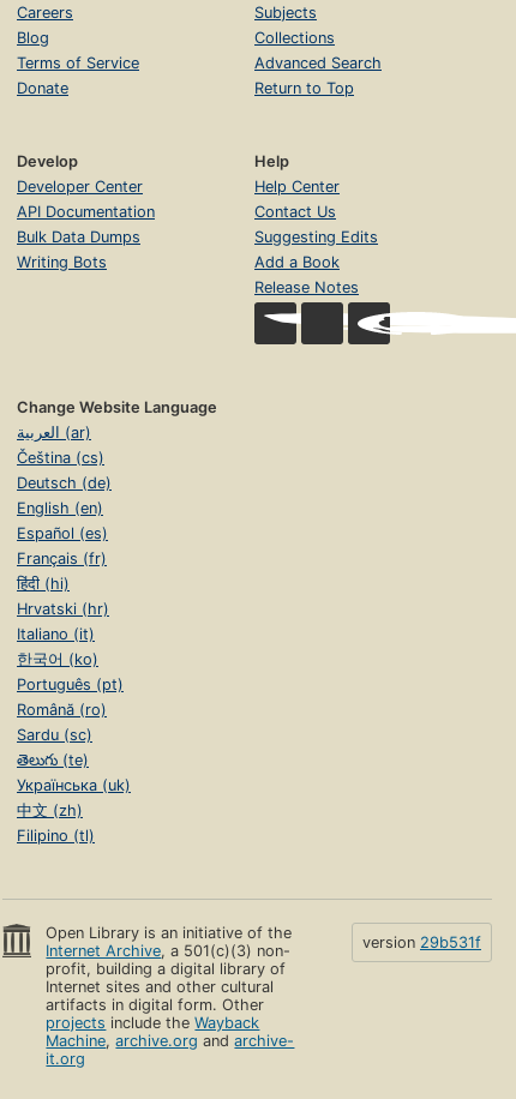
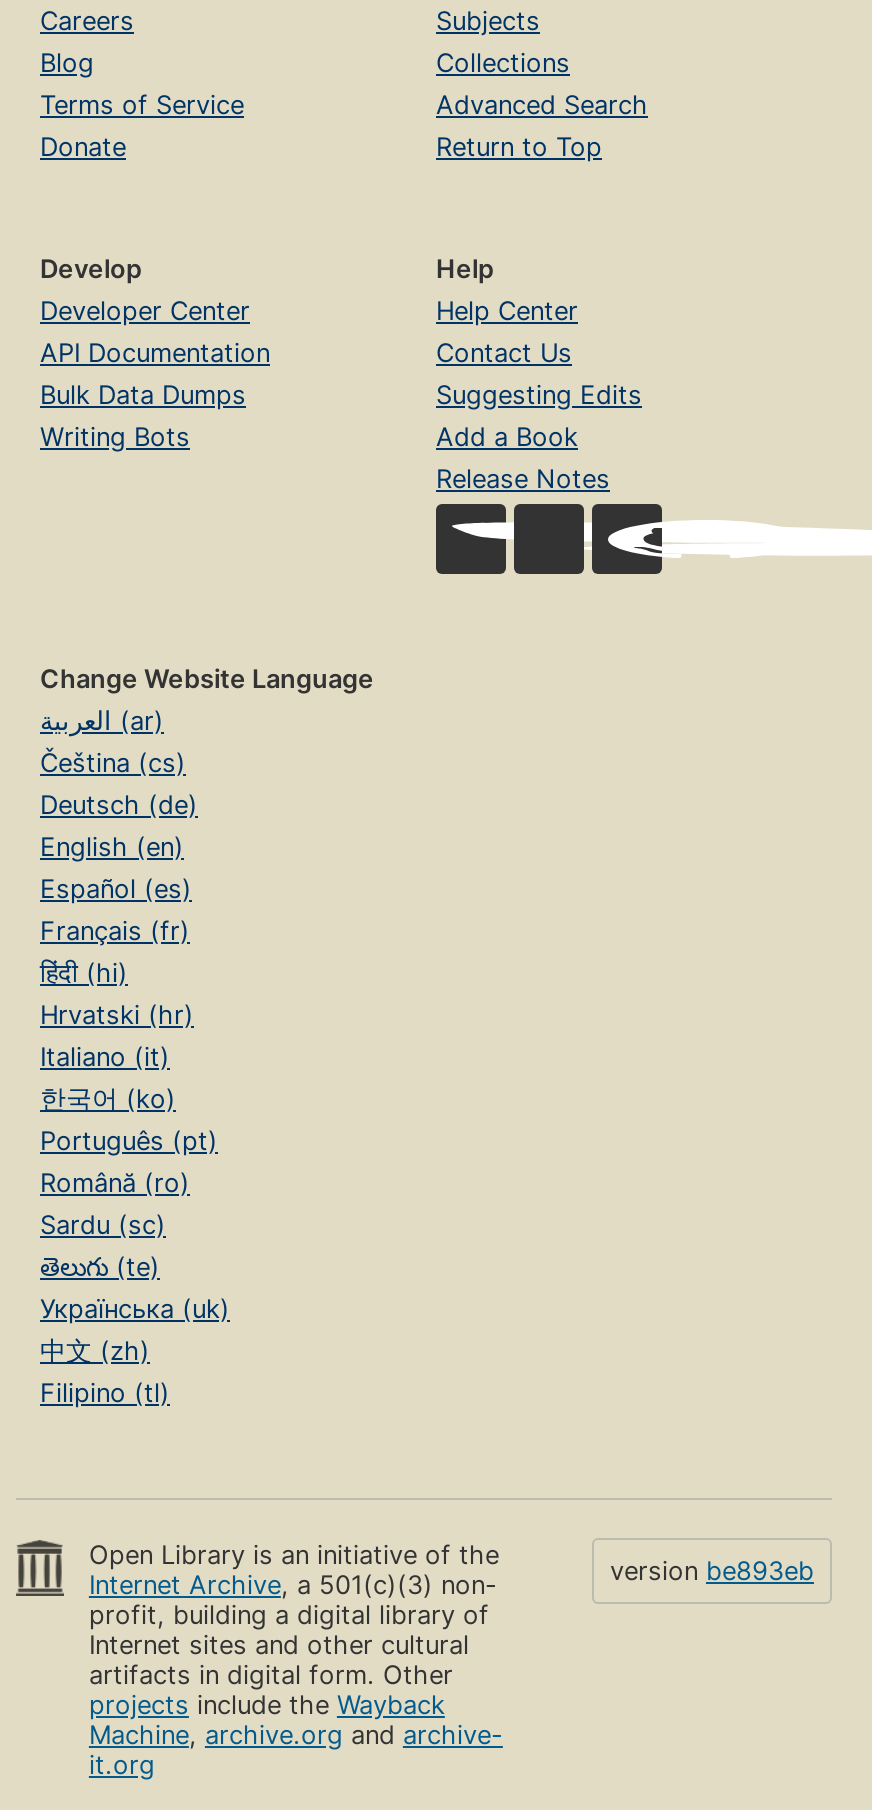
- version 29b531f
+ version be893eb
